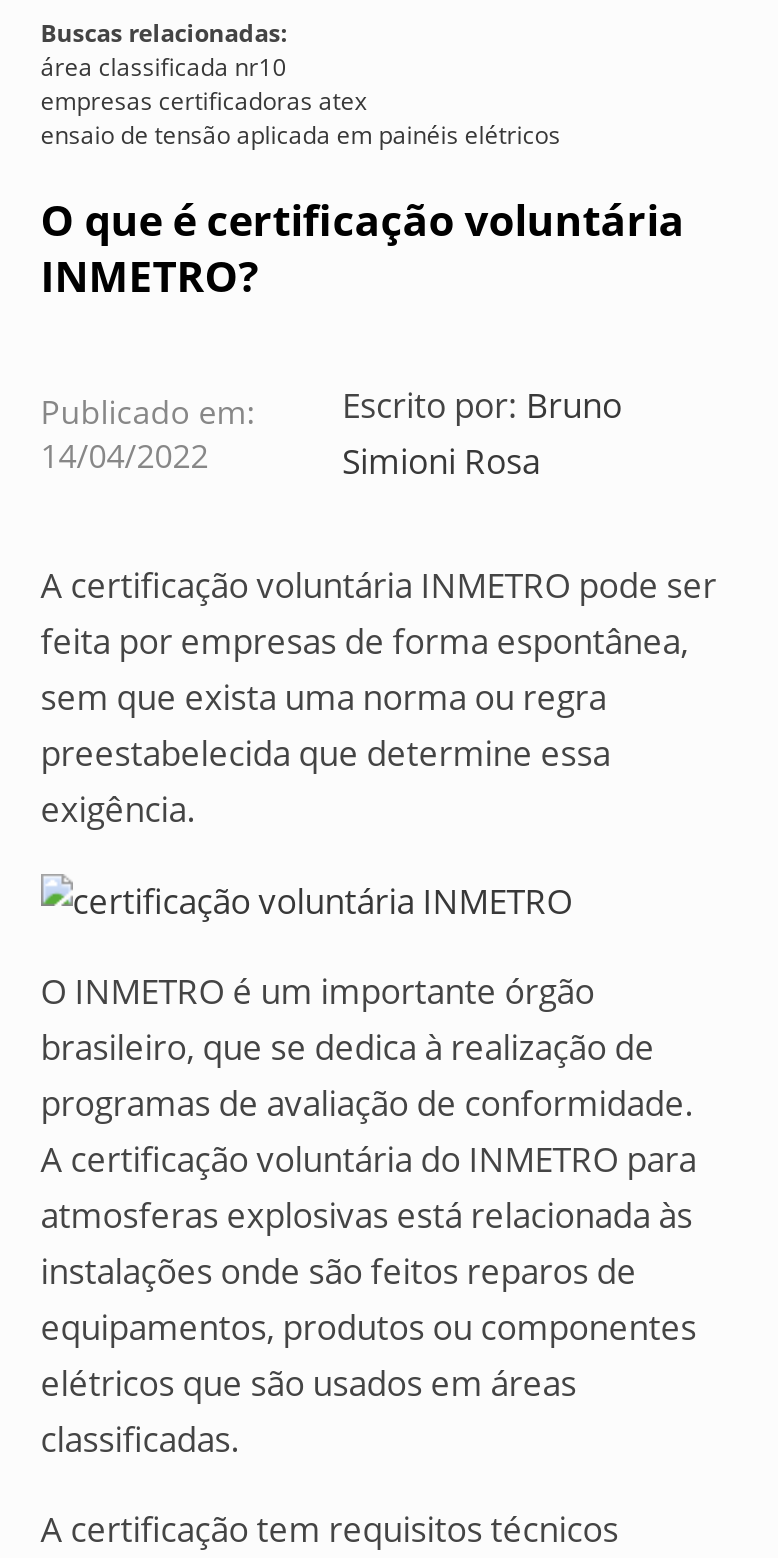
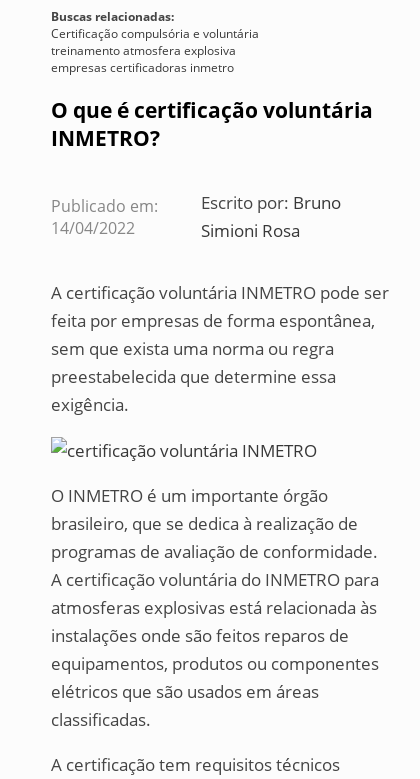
- área classificada nr10
- empresas certificadoras atex
- ensaio de tensão aplicada em painéis elétricos
+ Certificação compulsória e voluntária
+ treinamento atmosfera explosiva
+ empresas certificadoras inmetro
